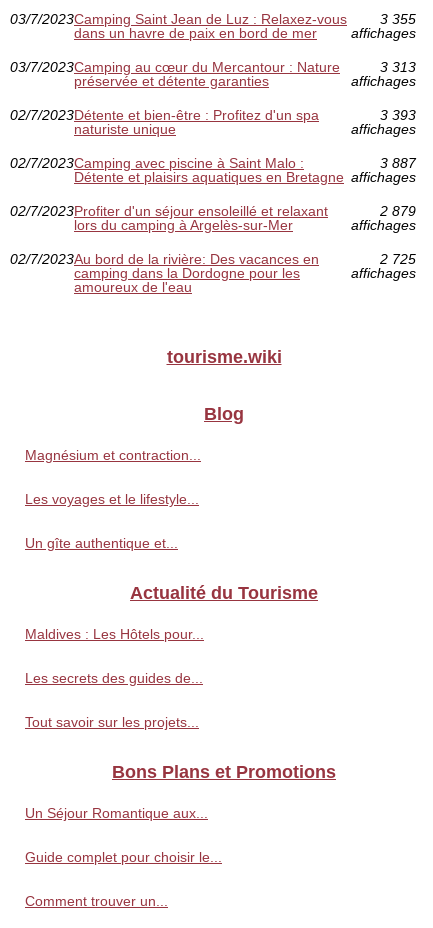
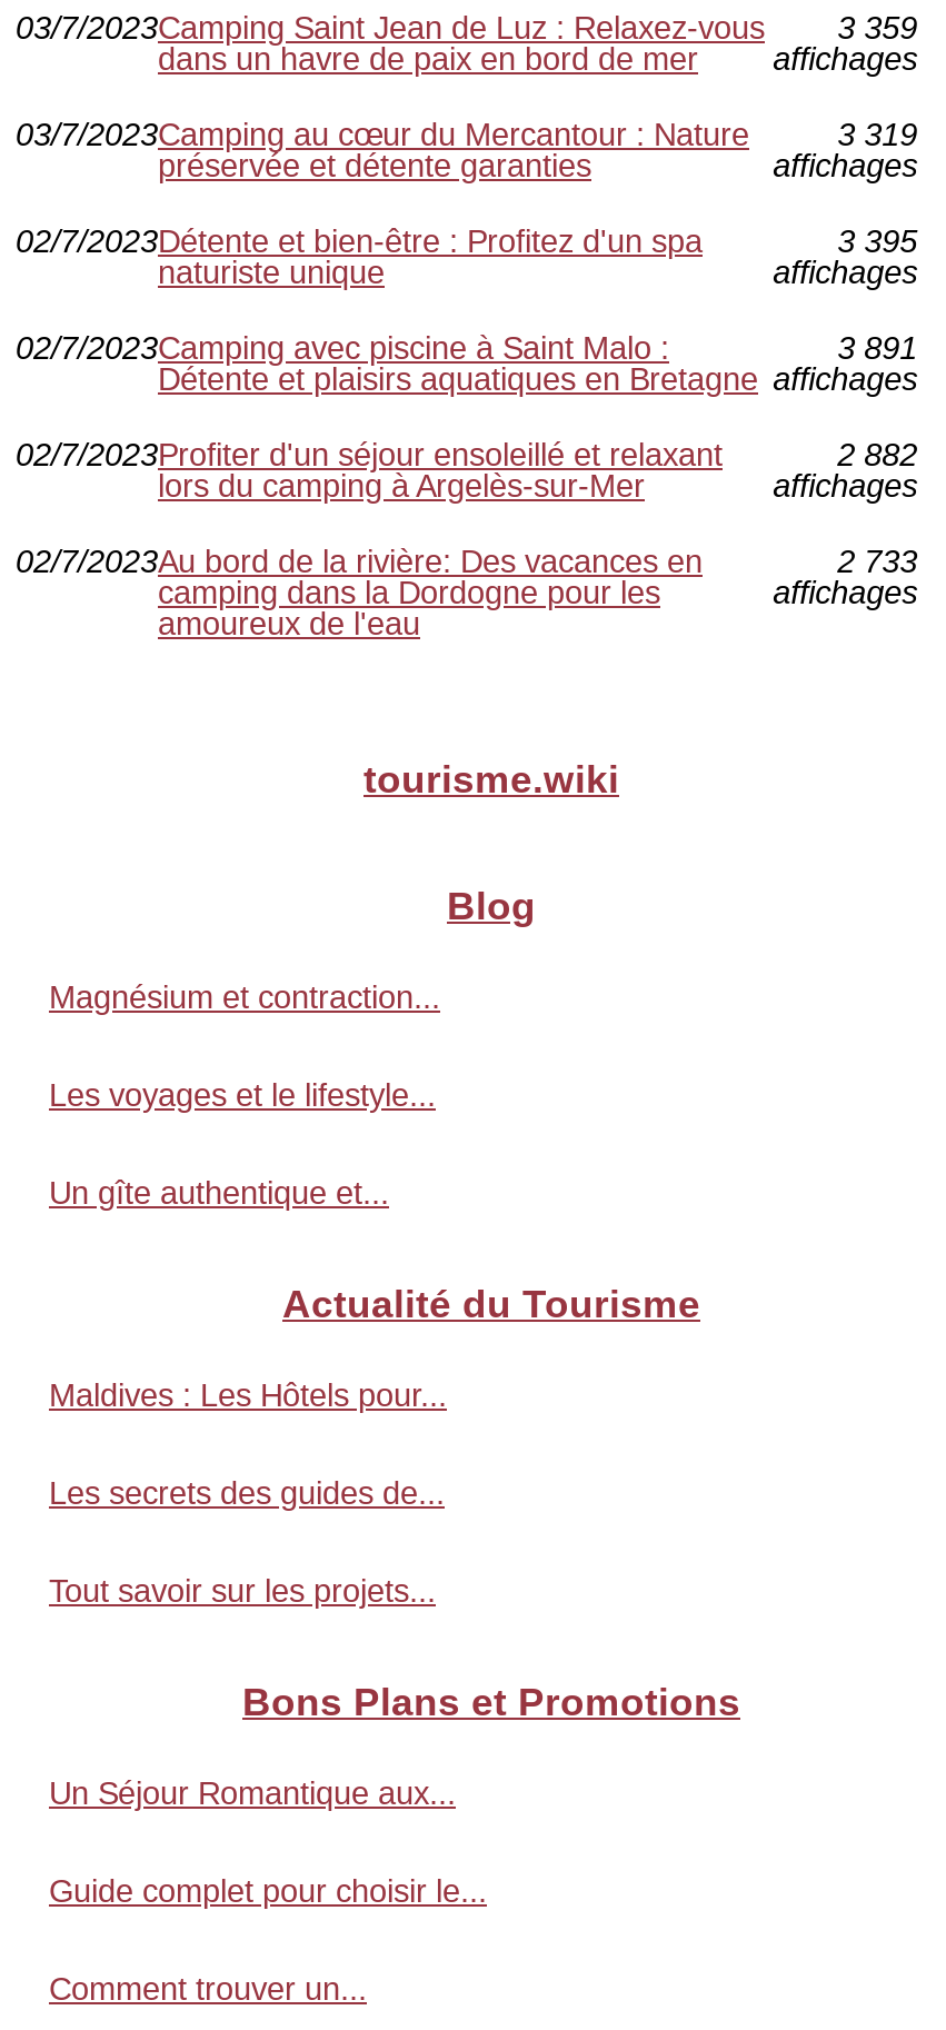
- 3 355
+ 3 359

- 3 313
+ 3 319

- 3 393
+ 3 395

- 3 887
+ 3 891

- 2 879
+ 2 882

- 2 725
+ 2 733
